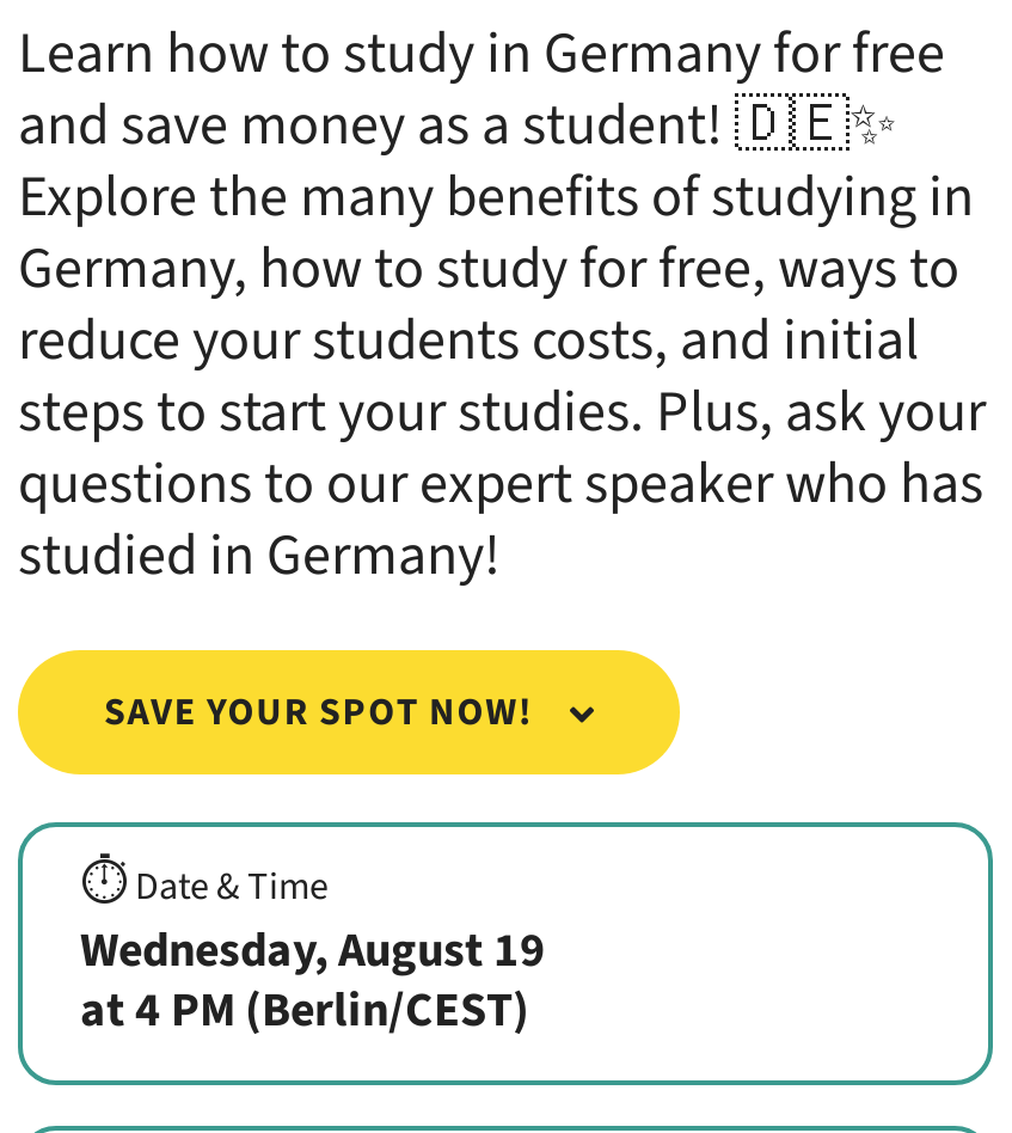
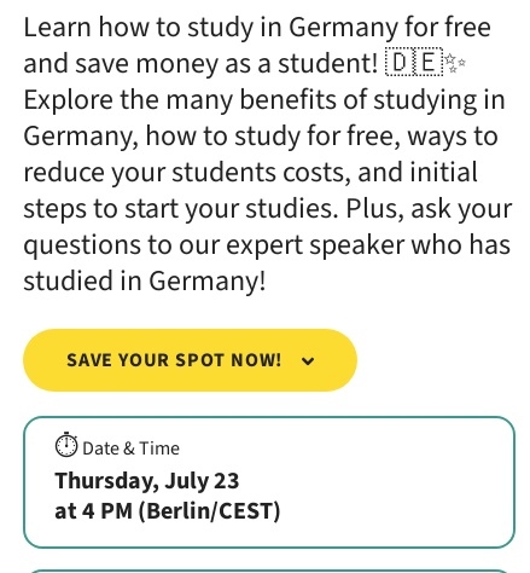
- Wednesday, August 19
+ Thursday, July 23
